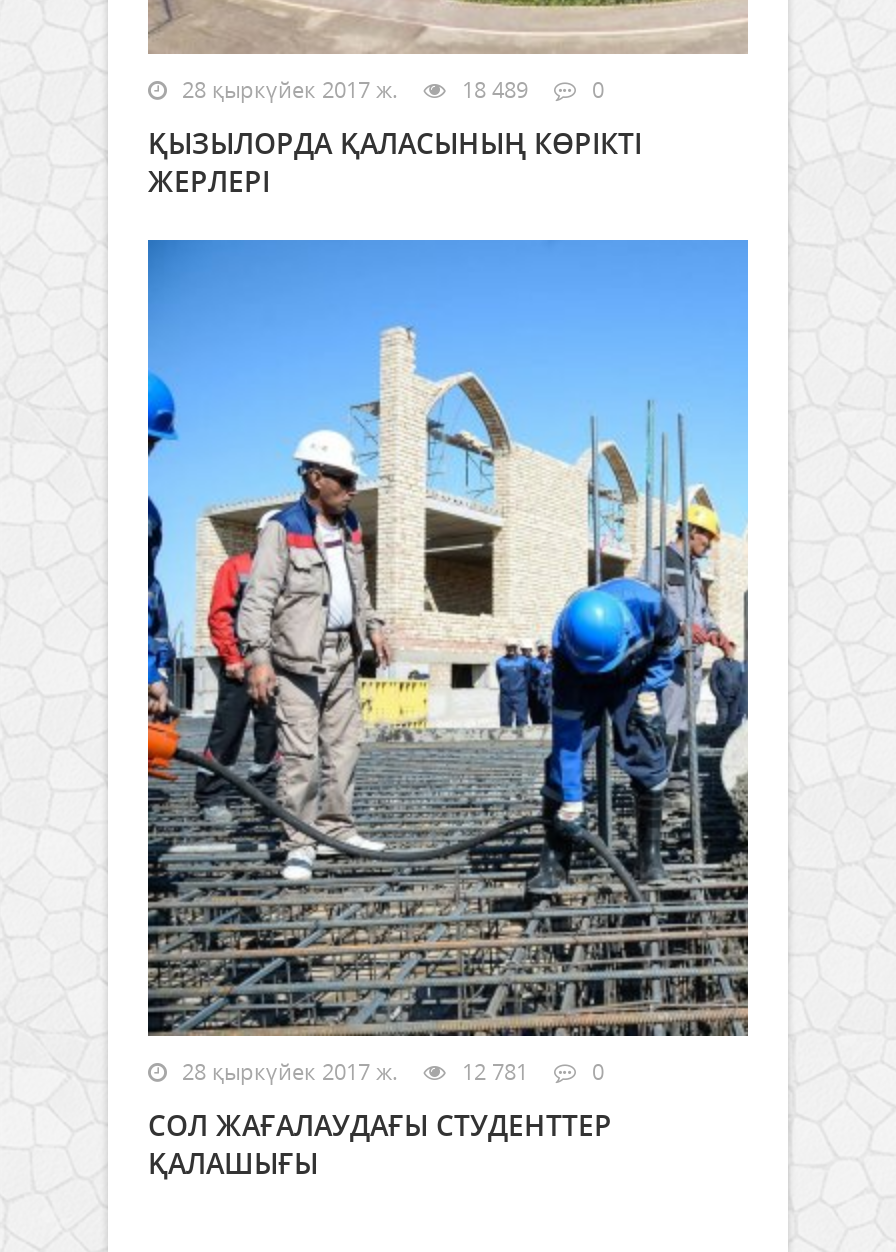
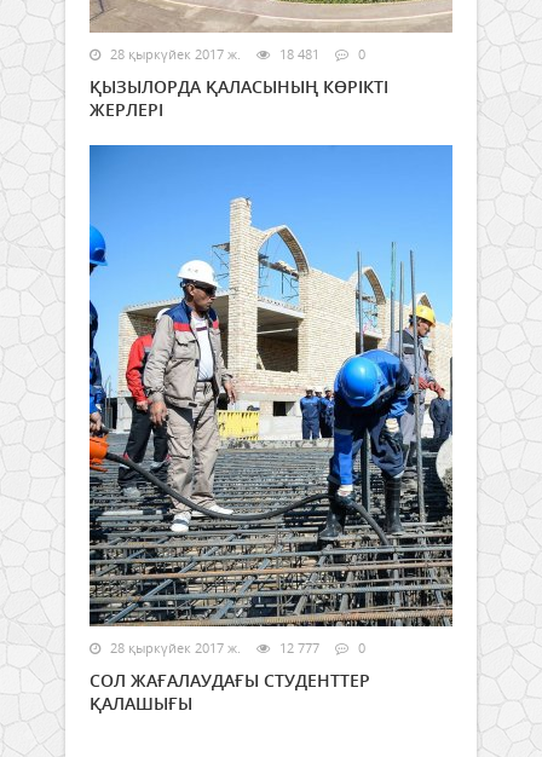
- 28 қыркүйек 2017 ж. 18 489 0
+ 28 қыркүйек 2017 ж. 18 481 0

- 28 қыркүйек 2017 ж. 12 781 0
+ 28 қыркүйек 2017 ж. 12 777 0
